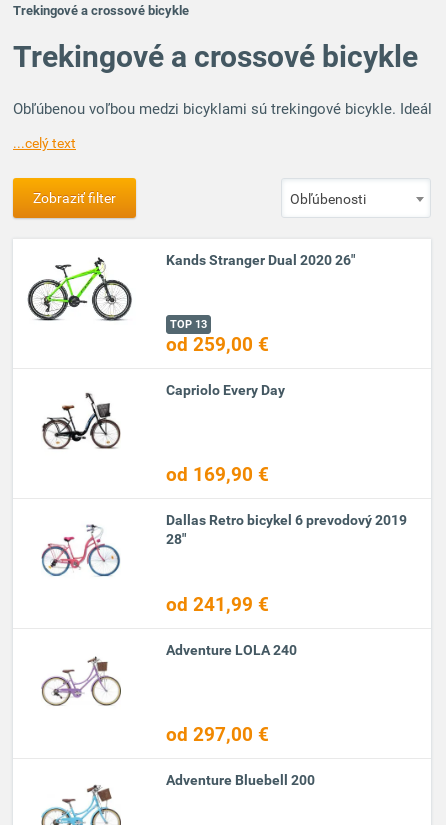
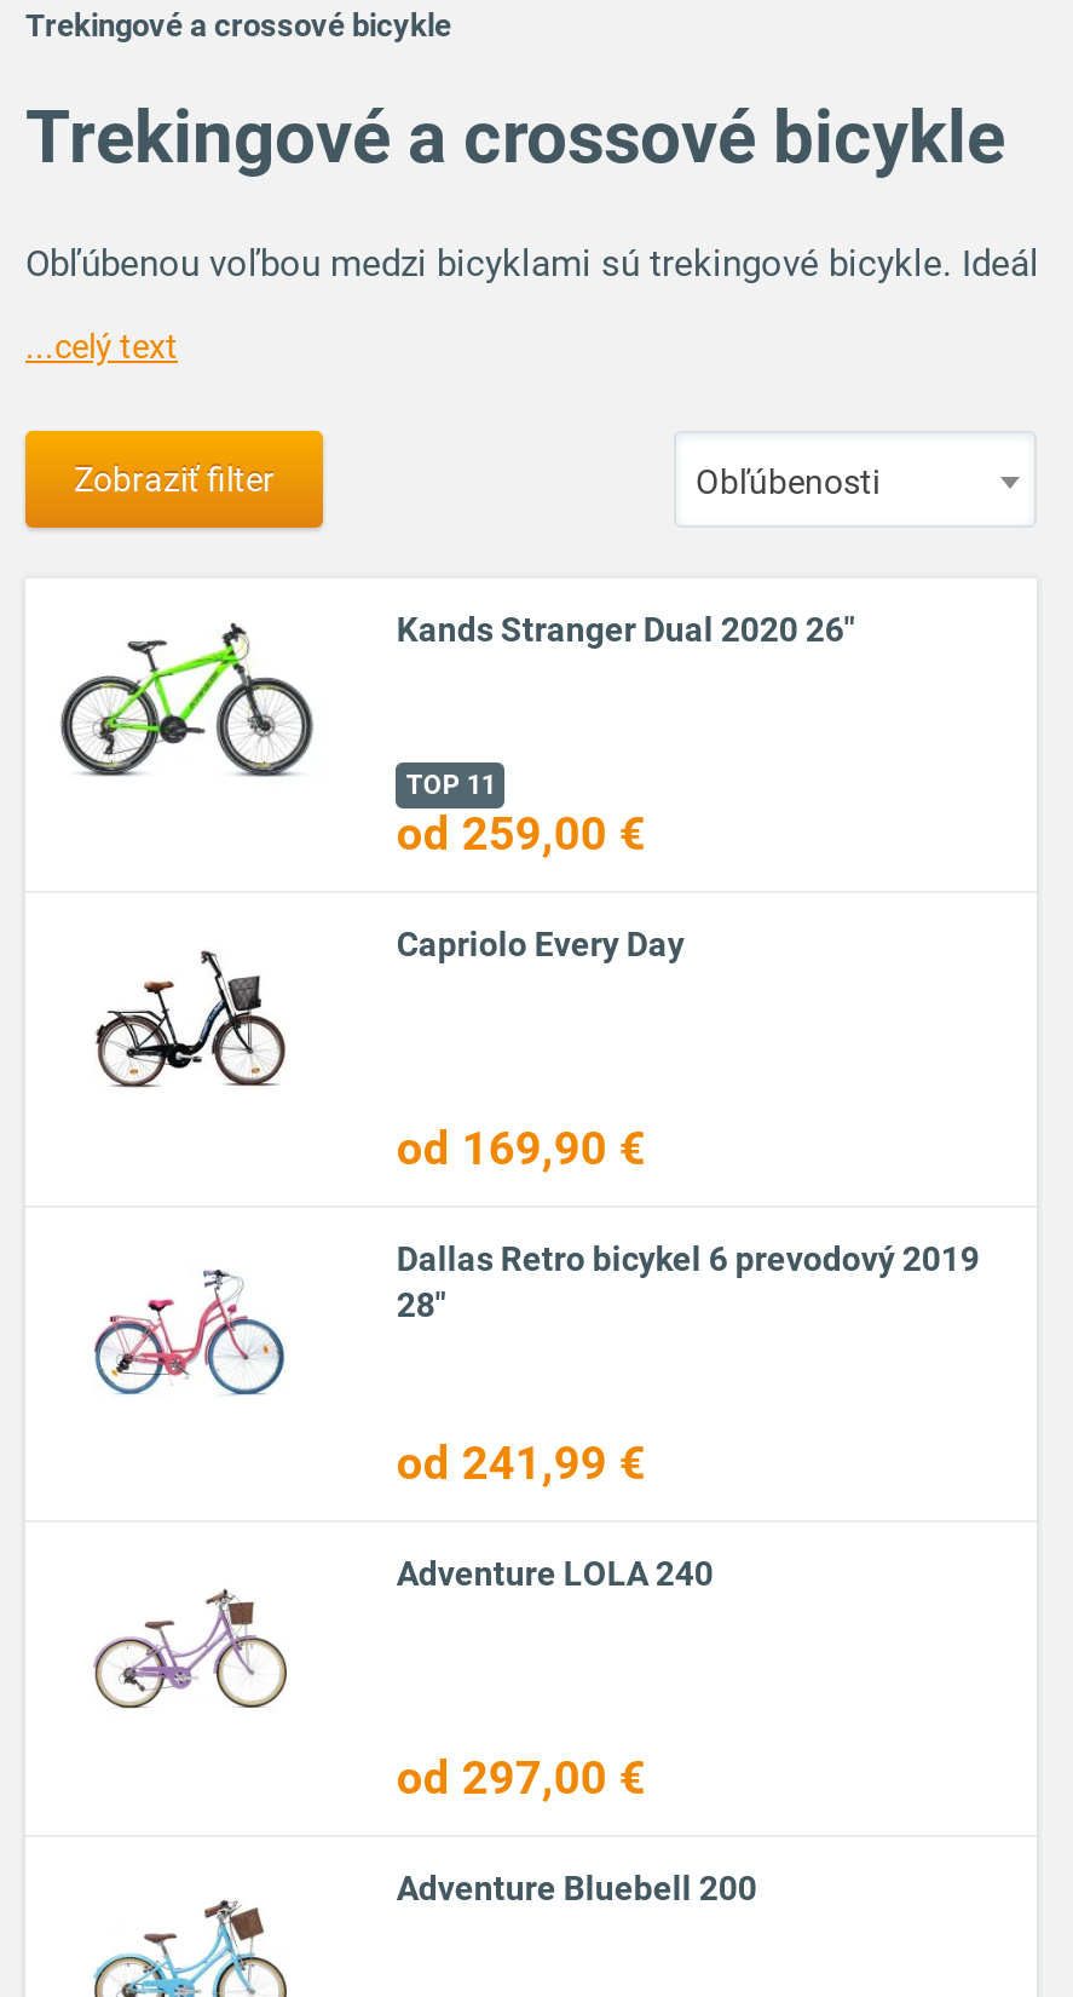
- TOP 13
+ TOP 11
